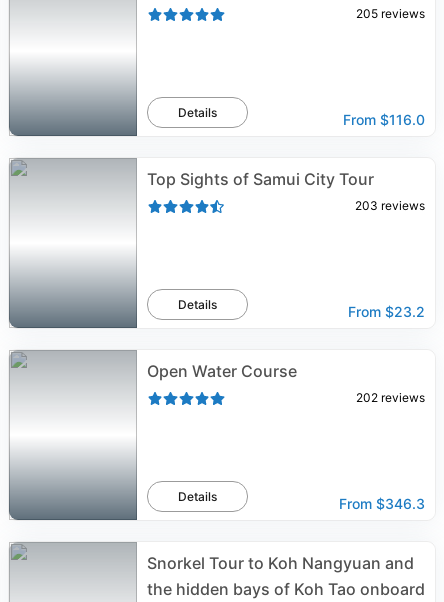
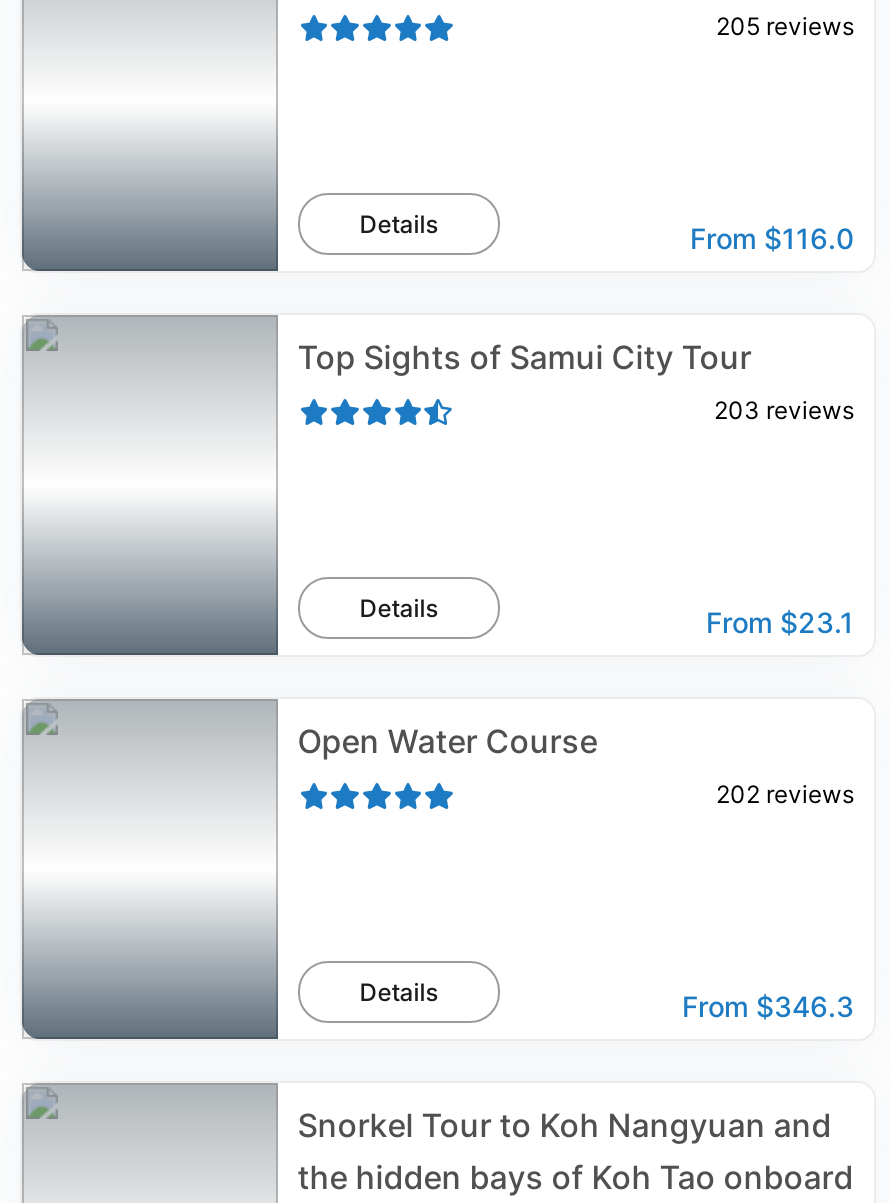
- From $23.2
+ From $23.1
